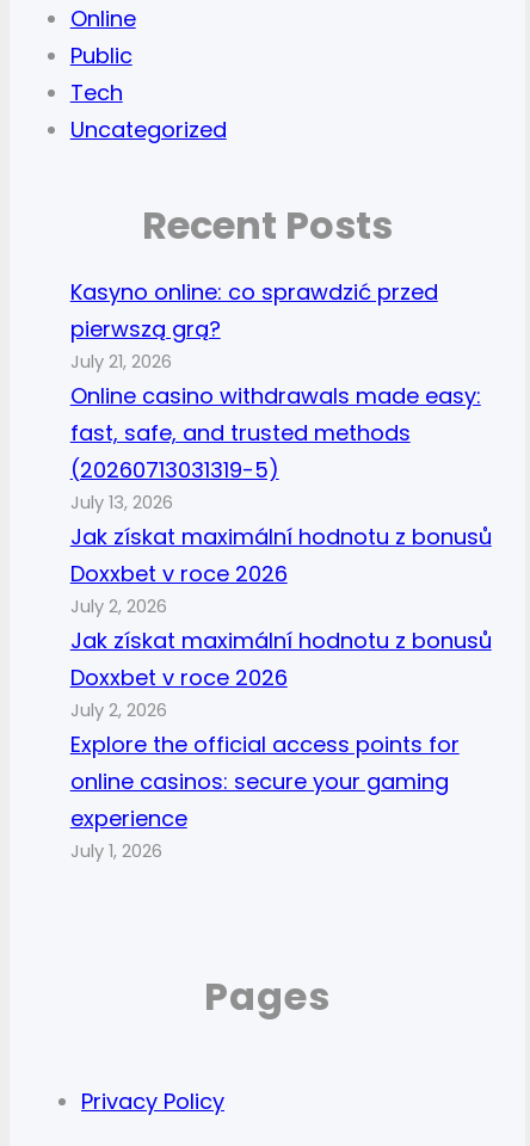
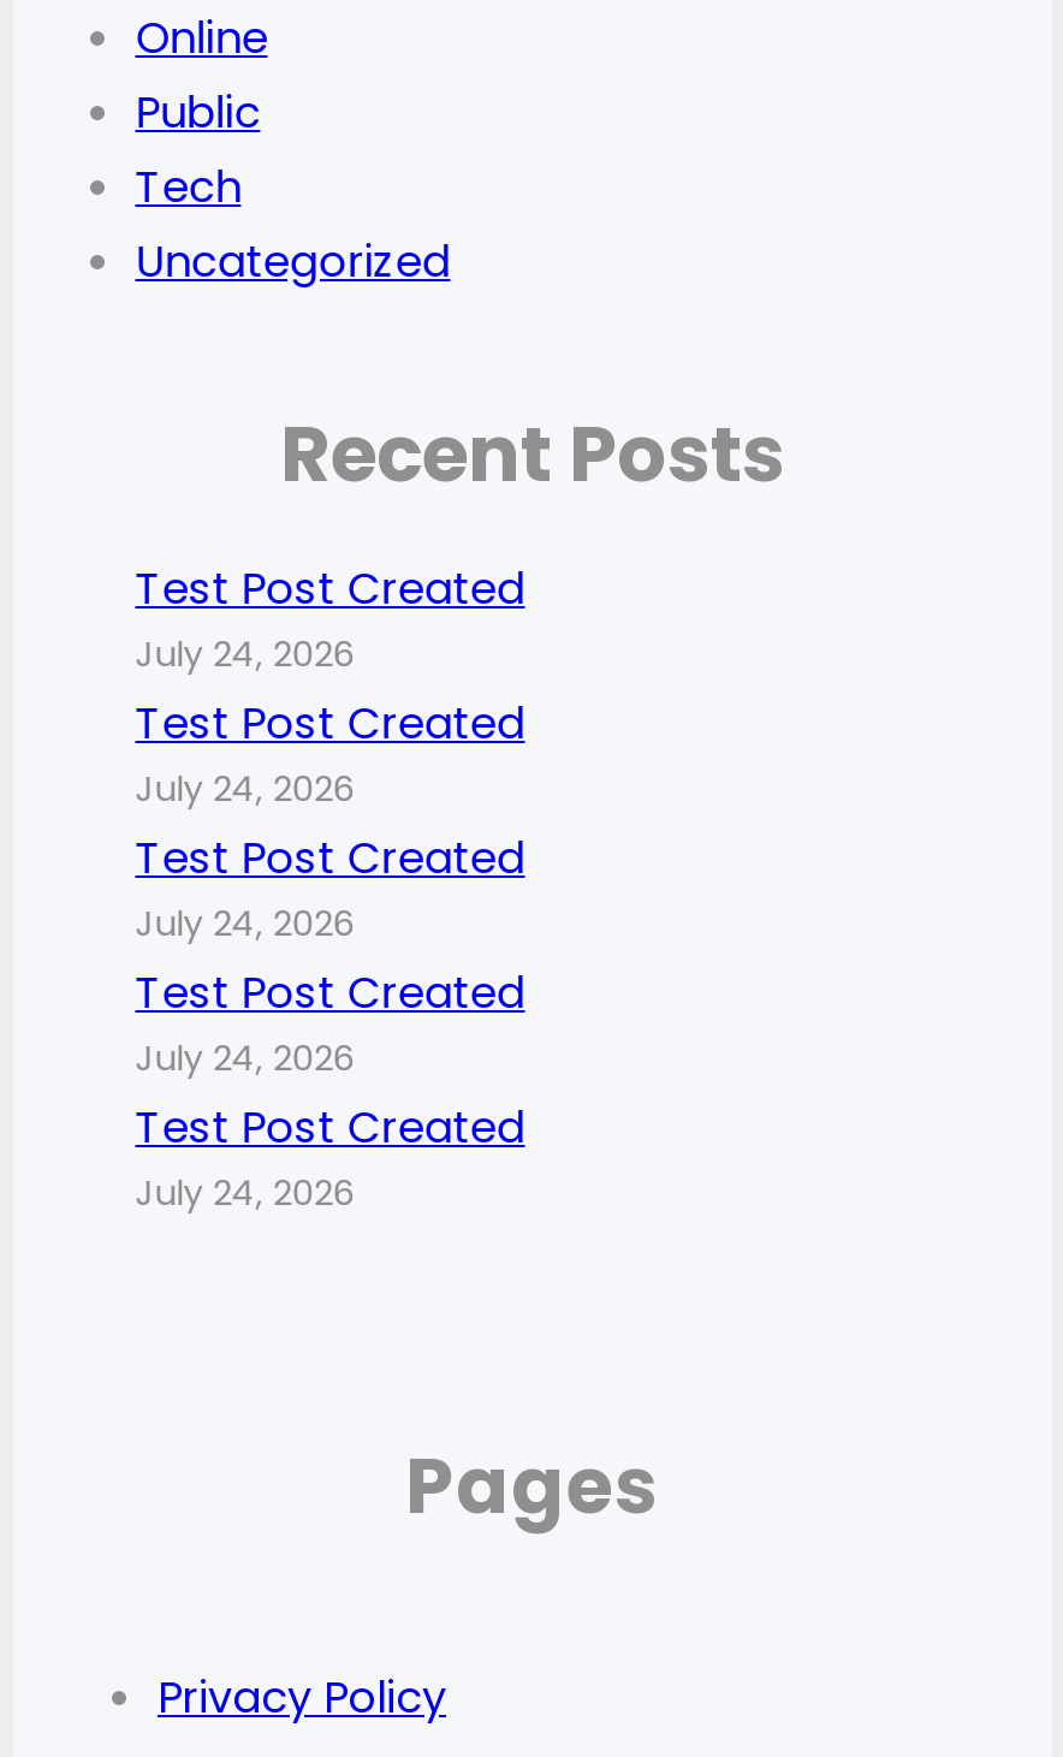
- Kasyno online: co sprawdzić przed
- pierwszą grą?
- July 21, 2026
- Online casino withdrawals made easy:
- fast, safe, and trusted methods
- (20260713031319-5)
- July 13, 2026
- Jak získat maximální hodnotu z bonusů
- Doxxbet v roce 2026
- July 2, 2026
- Jak získat maximální hodnotu z bonusů
- Doxxbet v roce 2026
- July 2, 2026
- Explore the official access points for
- online casinos: secure your gaming
- experience
- July 1, 2026
+ Test Post Created
+ July 24, 2026
+ Test Post Created
+ July 24, 2026
+ Test Post Created
+ July 24, 2026
+ Test Post Created
+ July 24, 2026
+ Test Post Created
+ July 24, 2026
